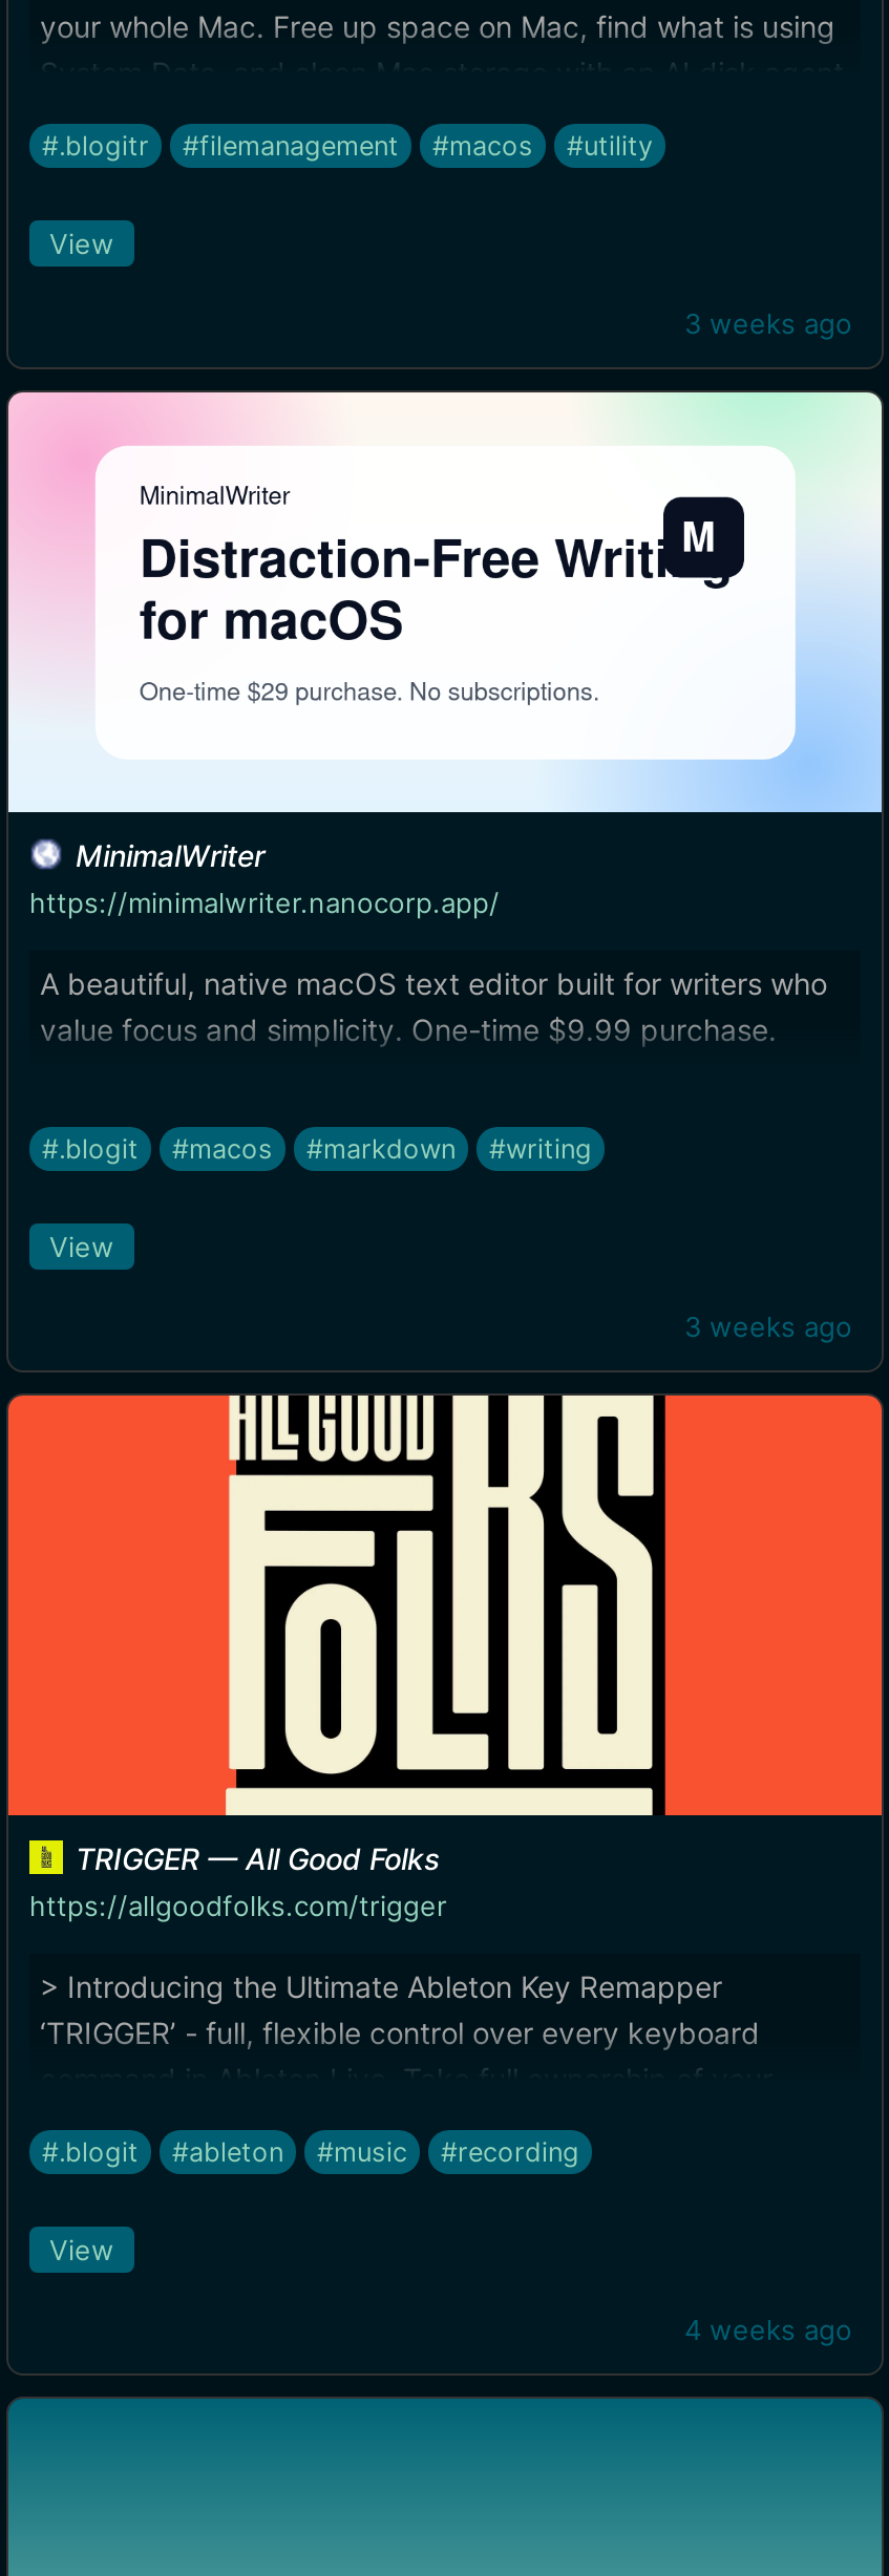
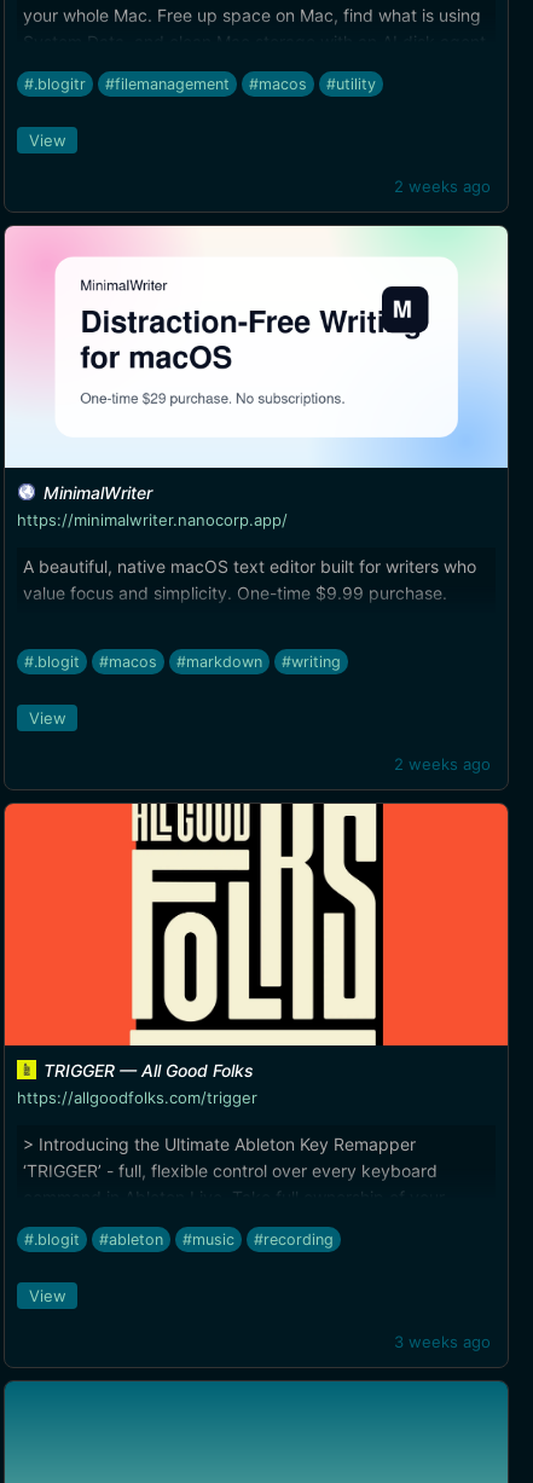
- 3 weeks ago
+ 2 weeks ago

- 3 weeks ago
+ 2 weeks ago

- 4 weeks ago
+ 3 weeks ago
